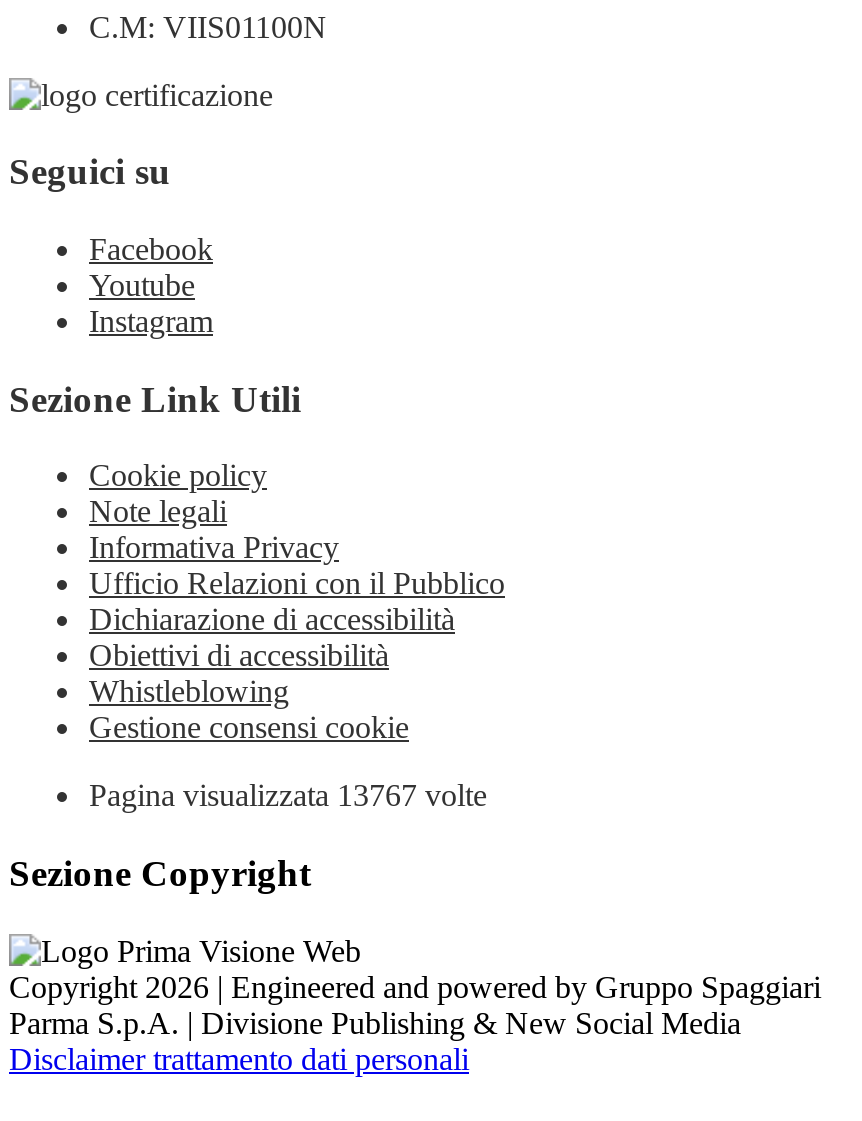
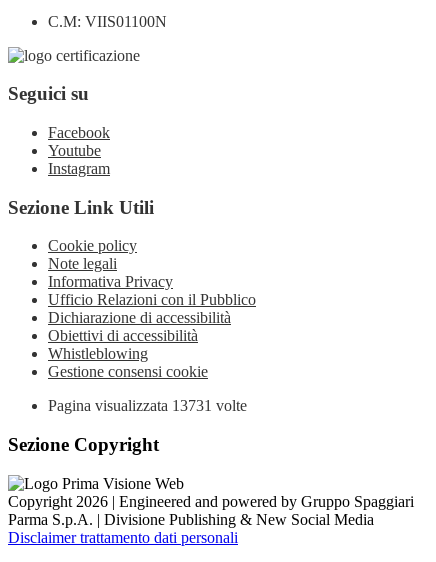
- Pagina visualizzata 13767 volte
+ Pagina visualizzata 13731 volte
